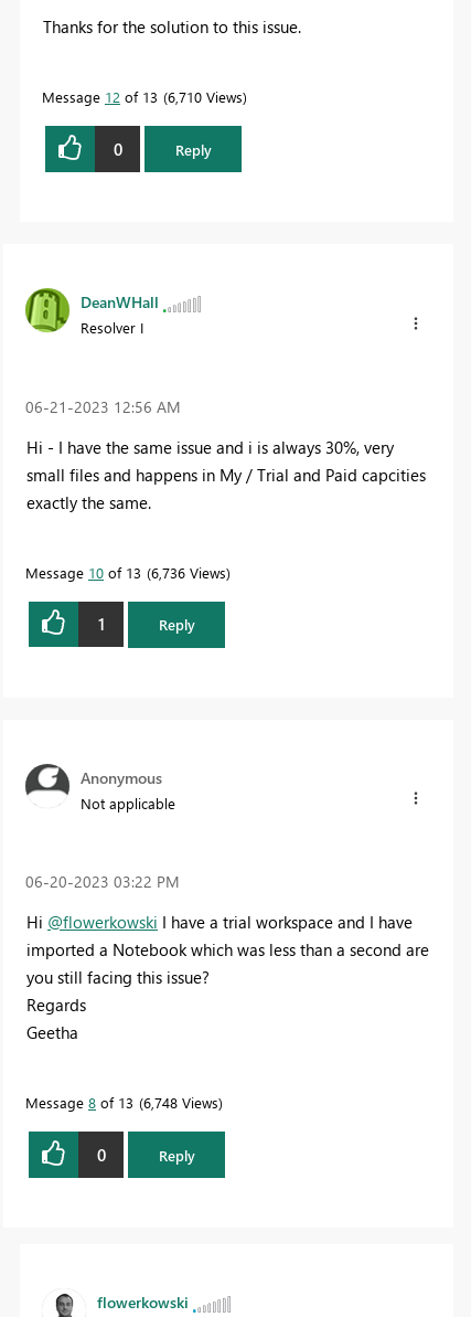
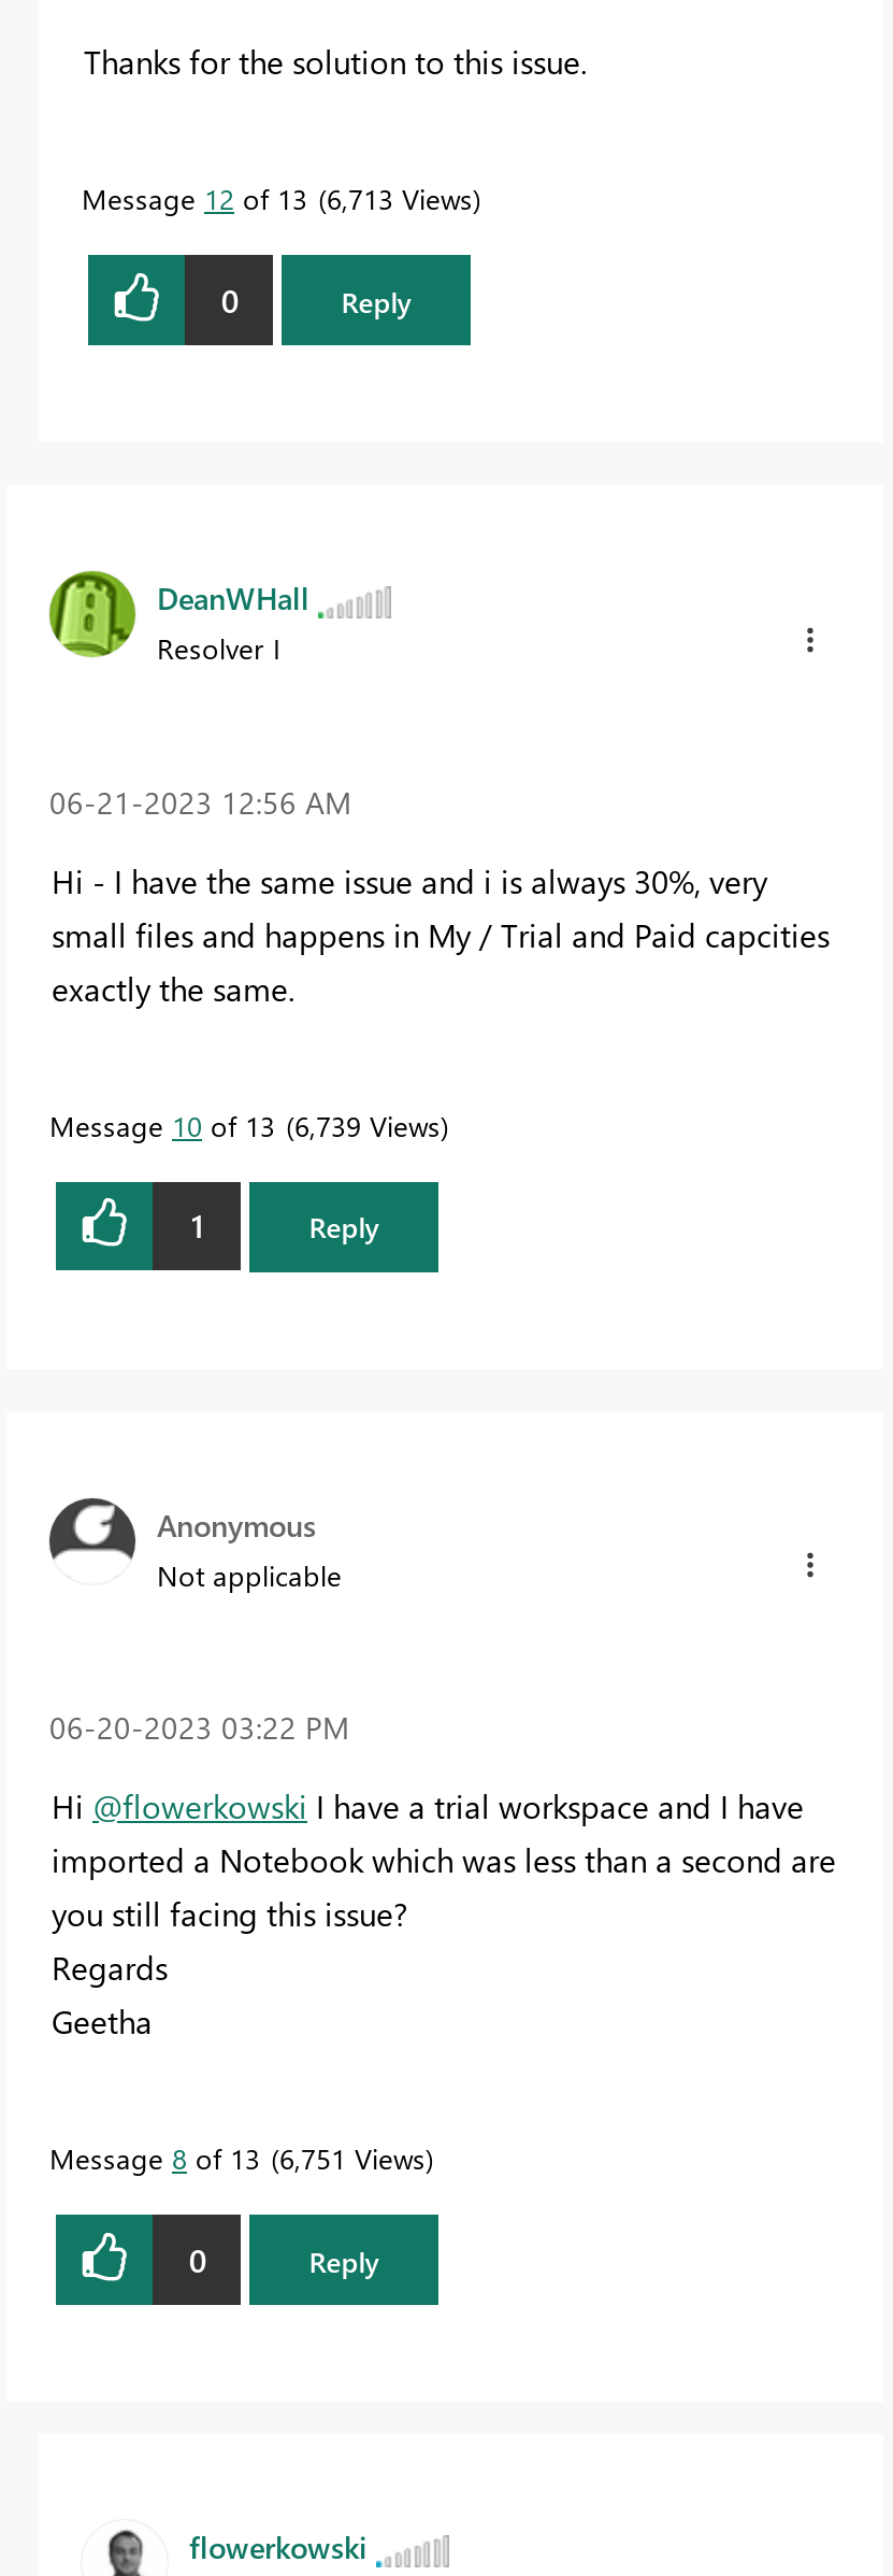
- Message 12 of 13 6,710 Views
+ Message 12 of 13 6,713 Views

- Message 10 of 13 6,736 Views
+ Message 10 of 13 6,739 Views

- Message 8 of 13 6,748 Views
+ Message 8 of 13 6,751 Views
